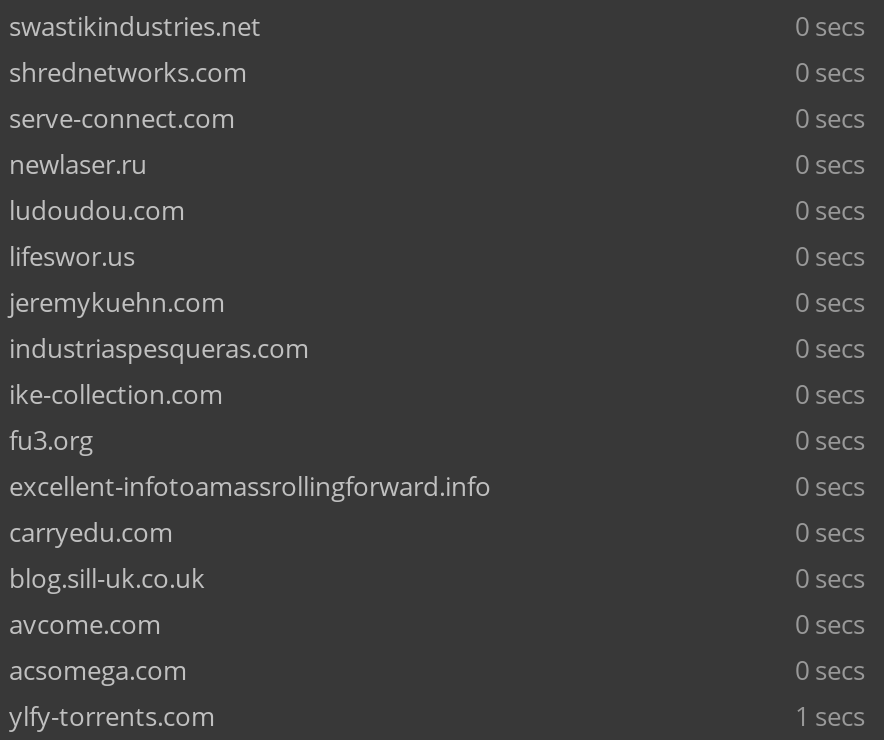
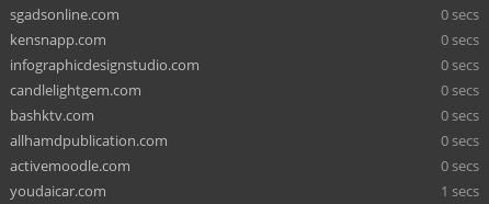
- swastikindustries.net
+ sgadsonline.com

- shrednetworks.com
+ kensnapp.com

- serve-connect.com
+ infographicdesignstudio.com

- newlaser.ru
+ candlelightgem.com

- ludoudou.com
+ bashktv.com

- lifeswor.us
+ allhamdpublication.com

- jeremykuehn.com
+ activemoodle.com

- industriaspesqueras.com
- 0 secs
- ike-collection.com
- 0 secs
- fu3.org
- 0 secs
- excellent-infotoamassrollingforward.info
- 0 secs
- carryedu.com
- 0 secs
- blog.sill-uk.co.uk
- 0 secs
- avcome.com
- 0 secs
- acsomega.com
- 0 secs
- ylfy-torrents.com
+ youdaicar.com
